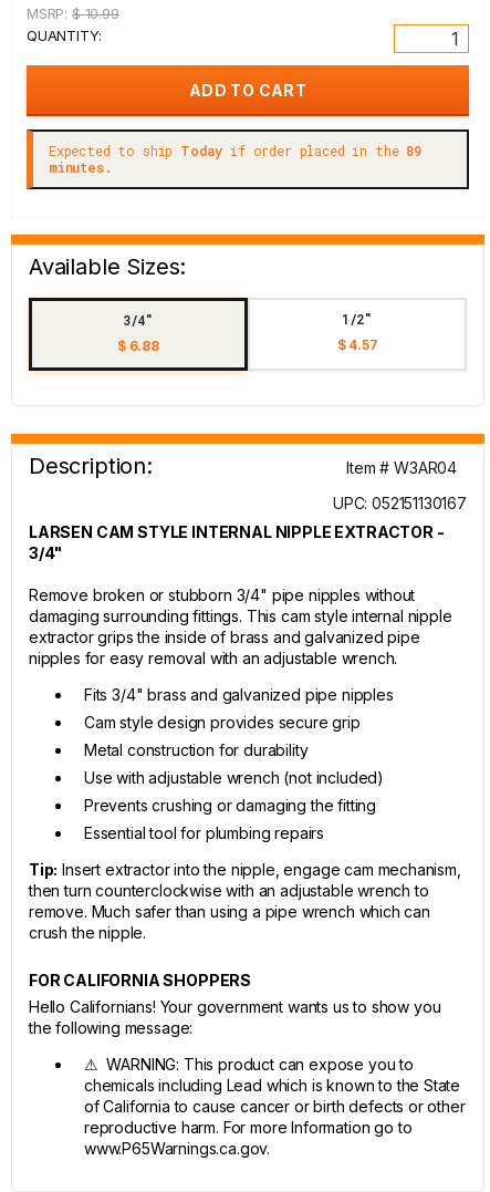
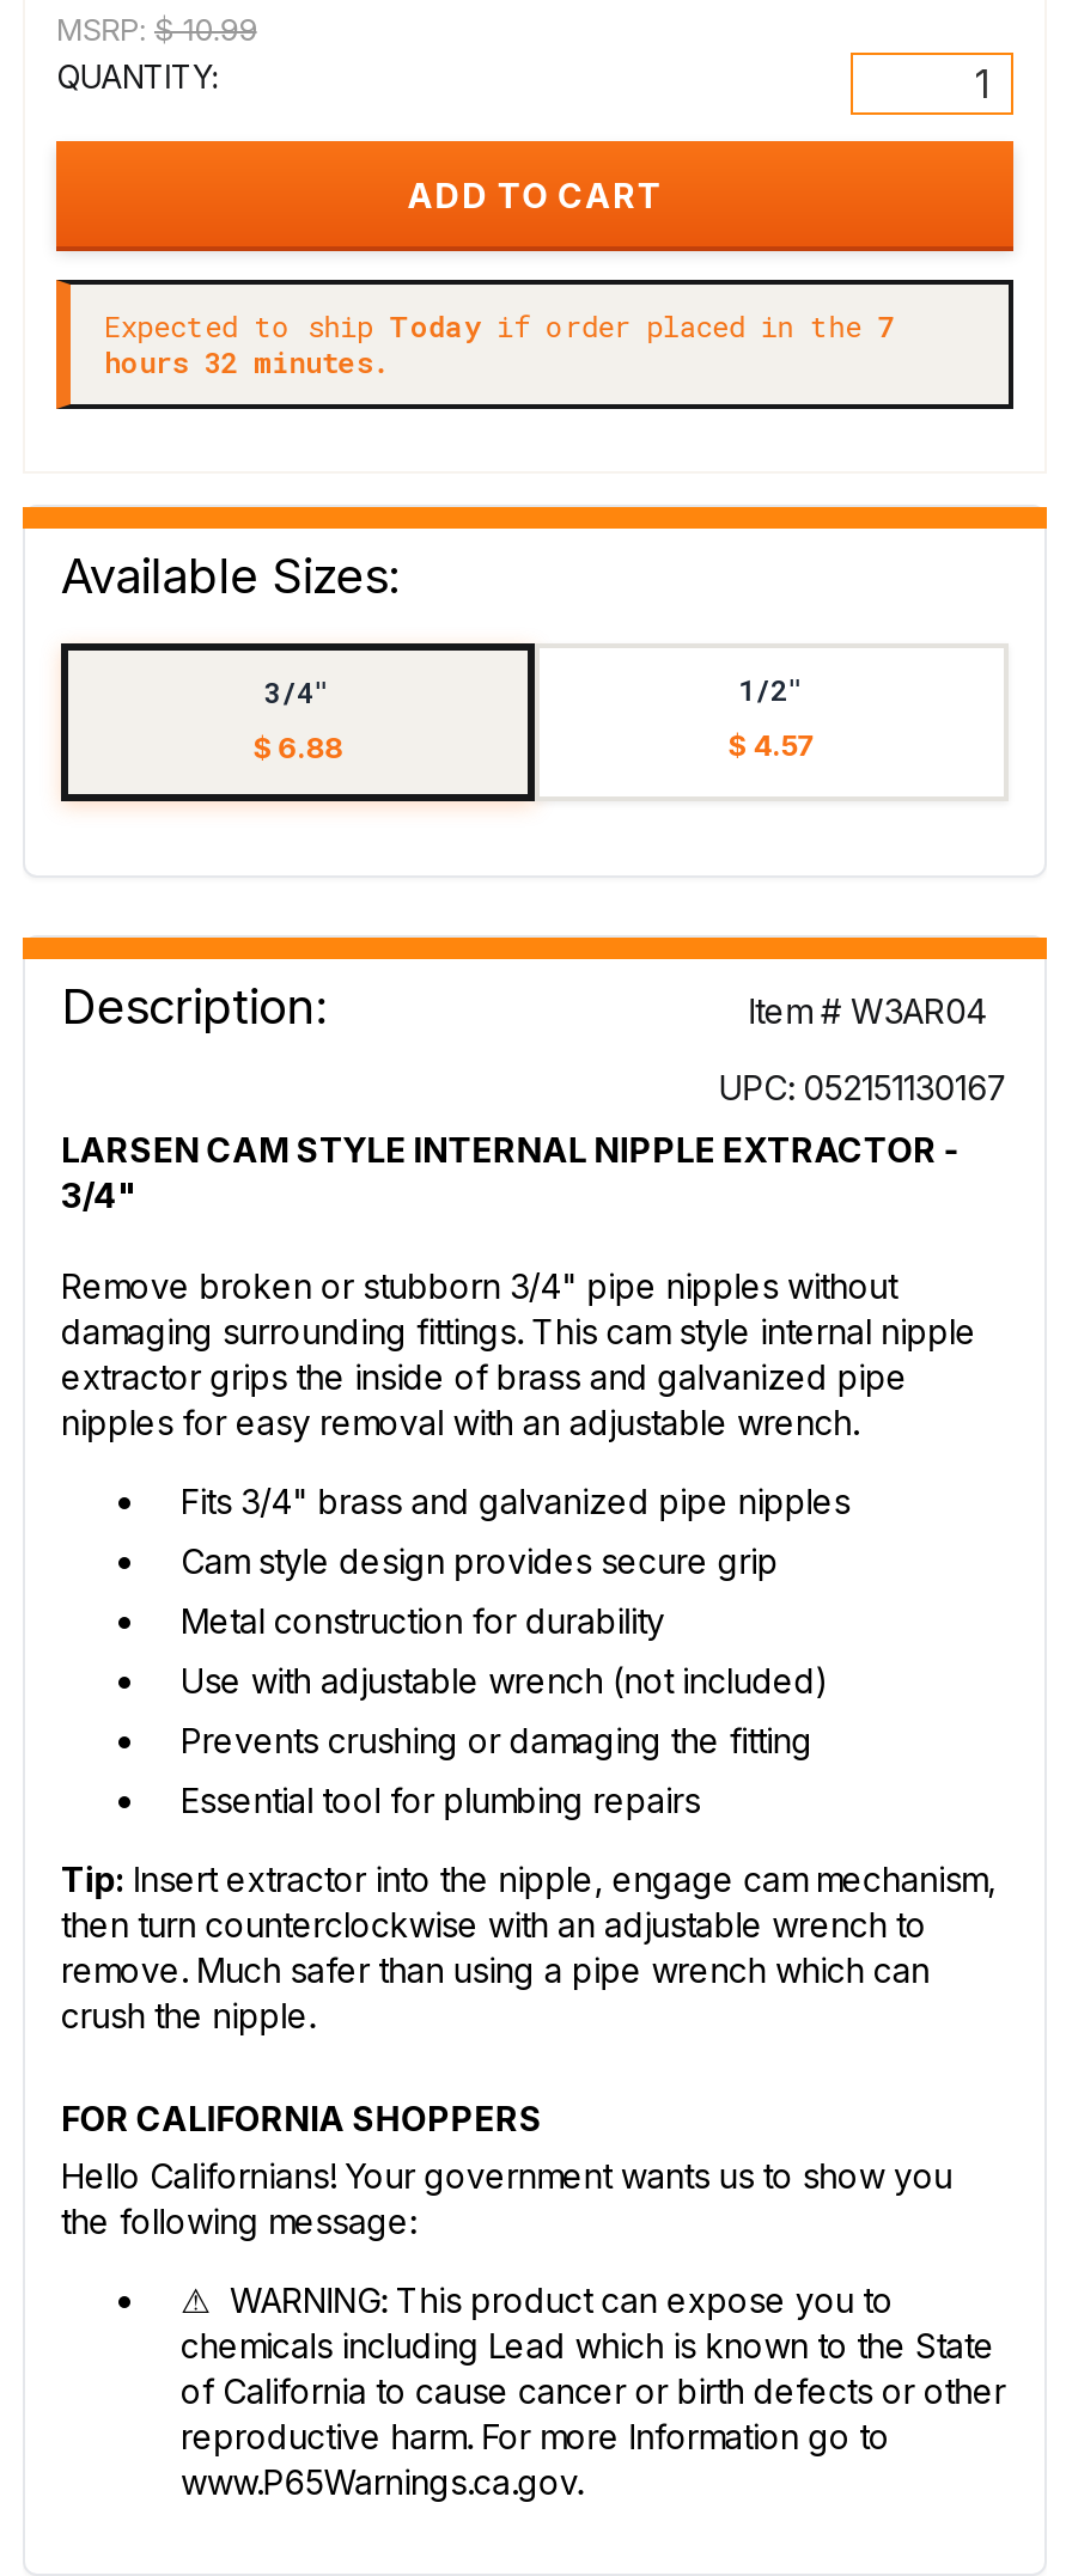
- Expected to ship Today if order placed in the 89
- minutes.
+ Expected to ship Today if order placed in the 7
+ hours 32 minutes.
